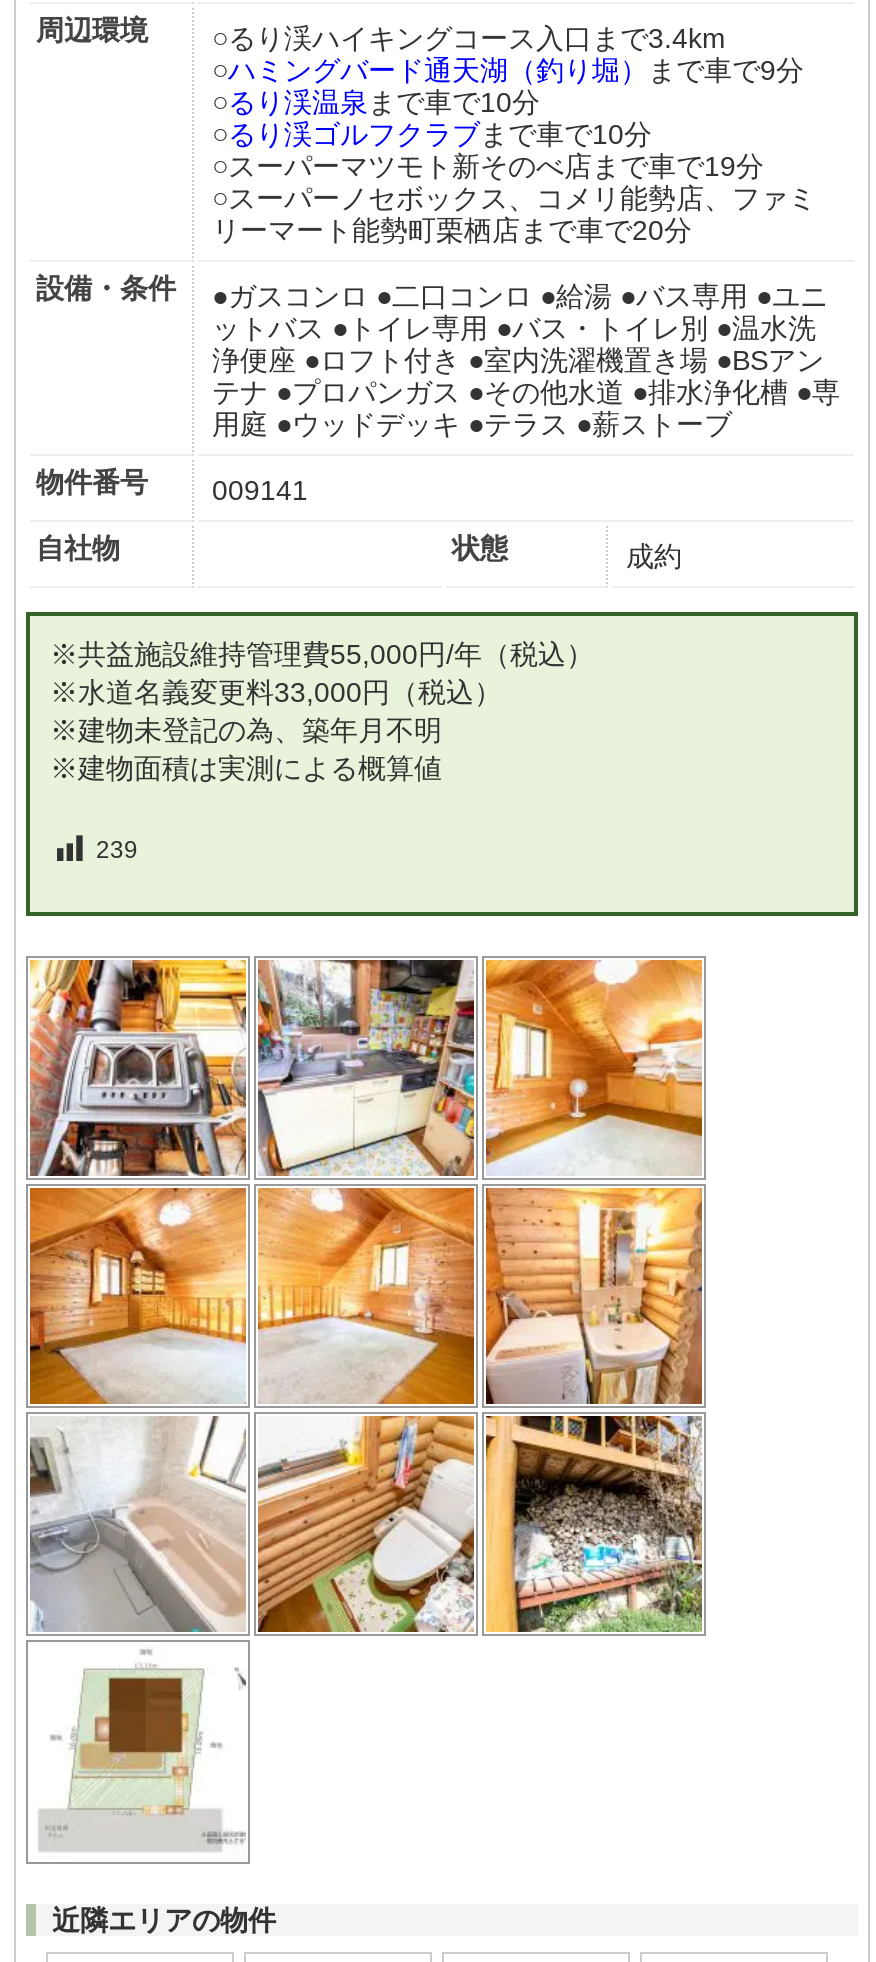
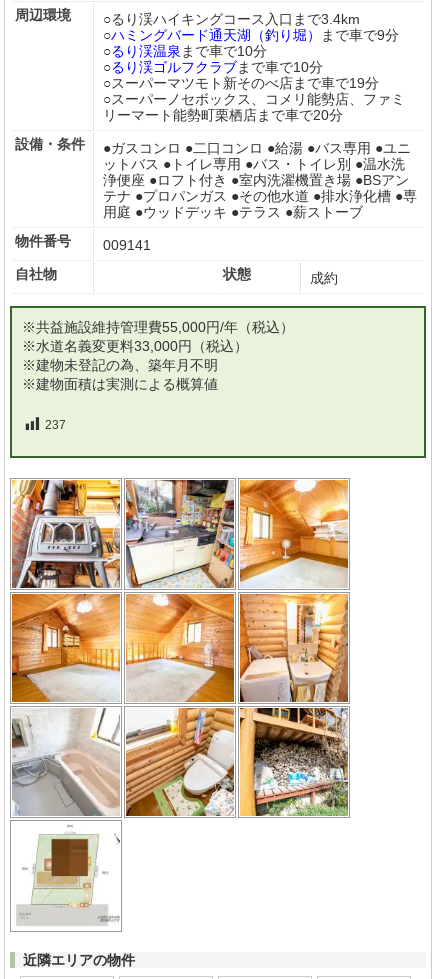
- 239
+ 237
